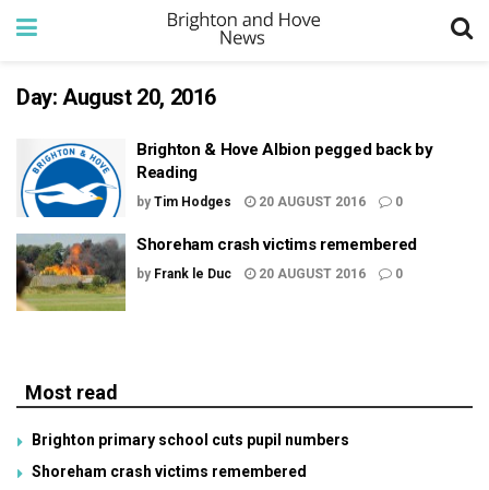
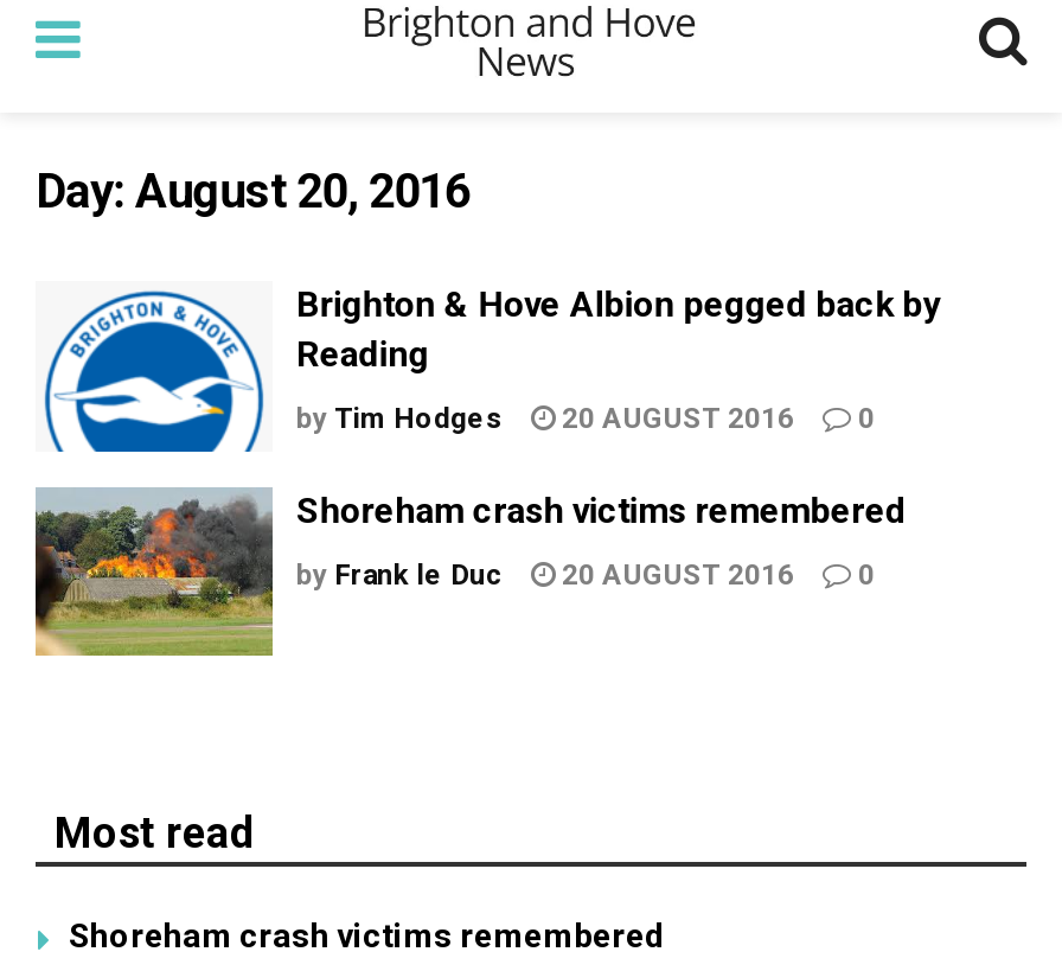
- Brighton primary school cuts pupil numbers
